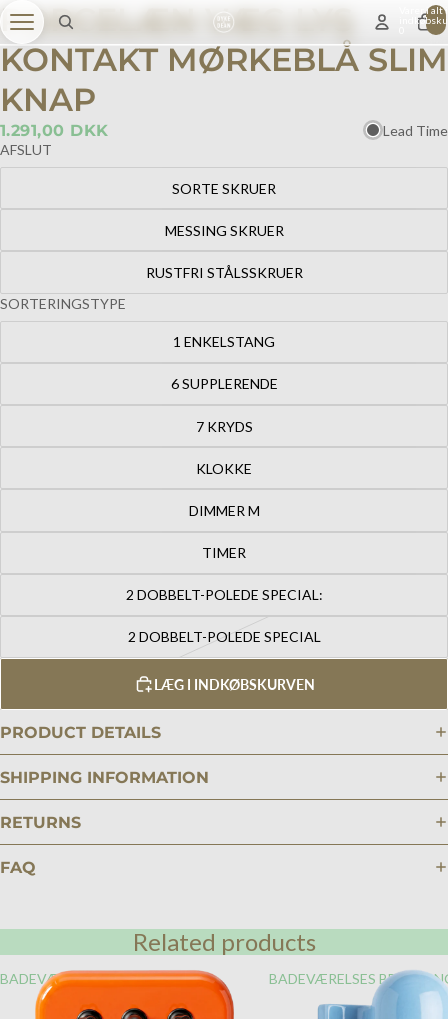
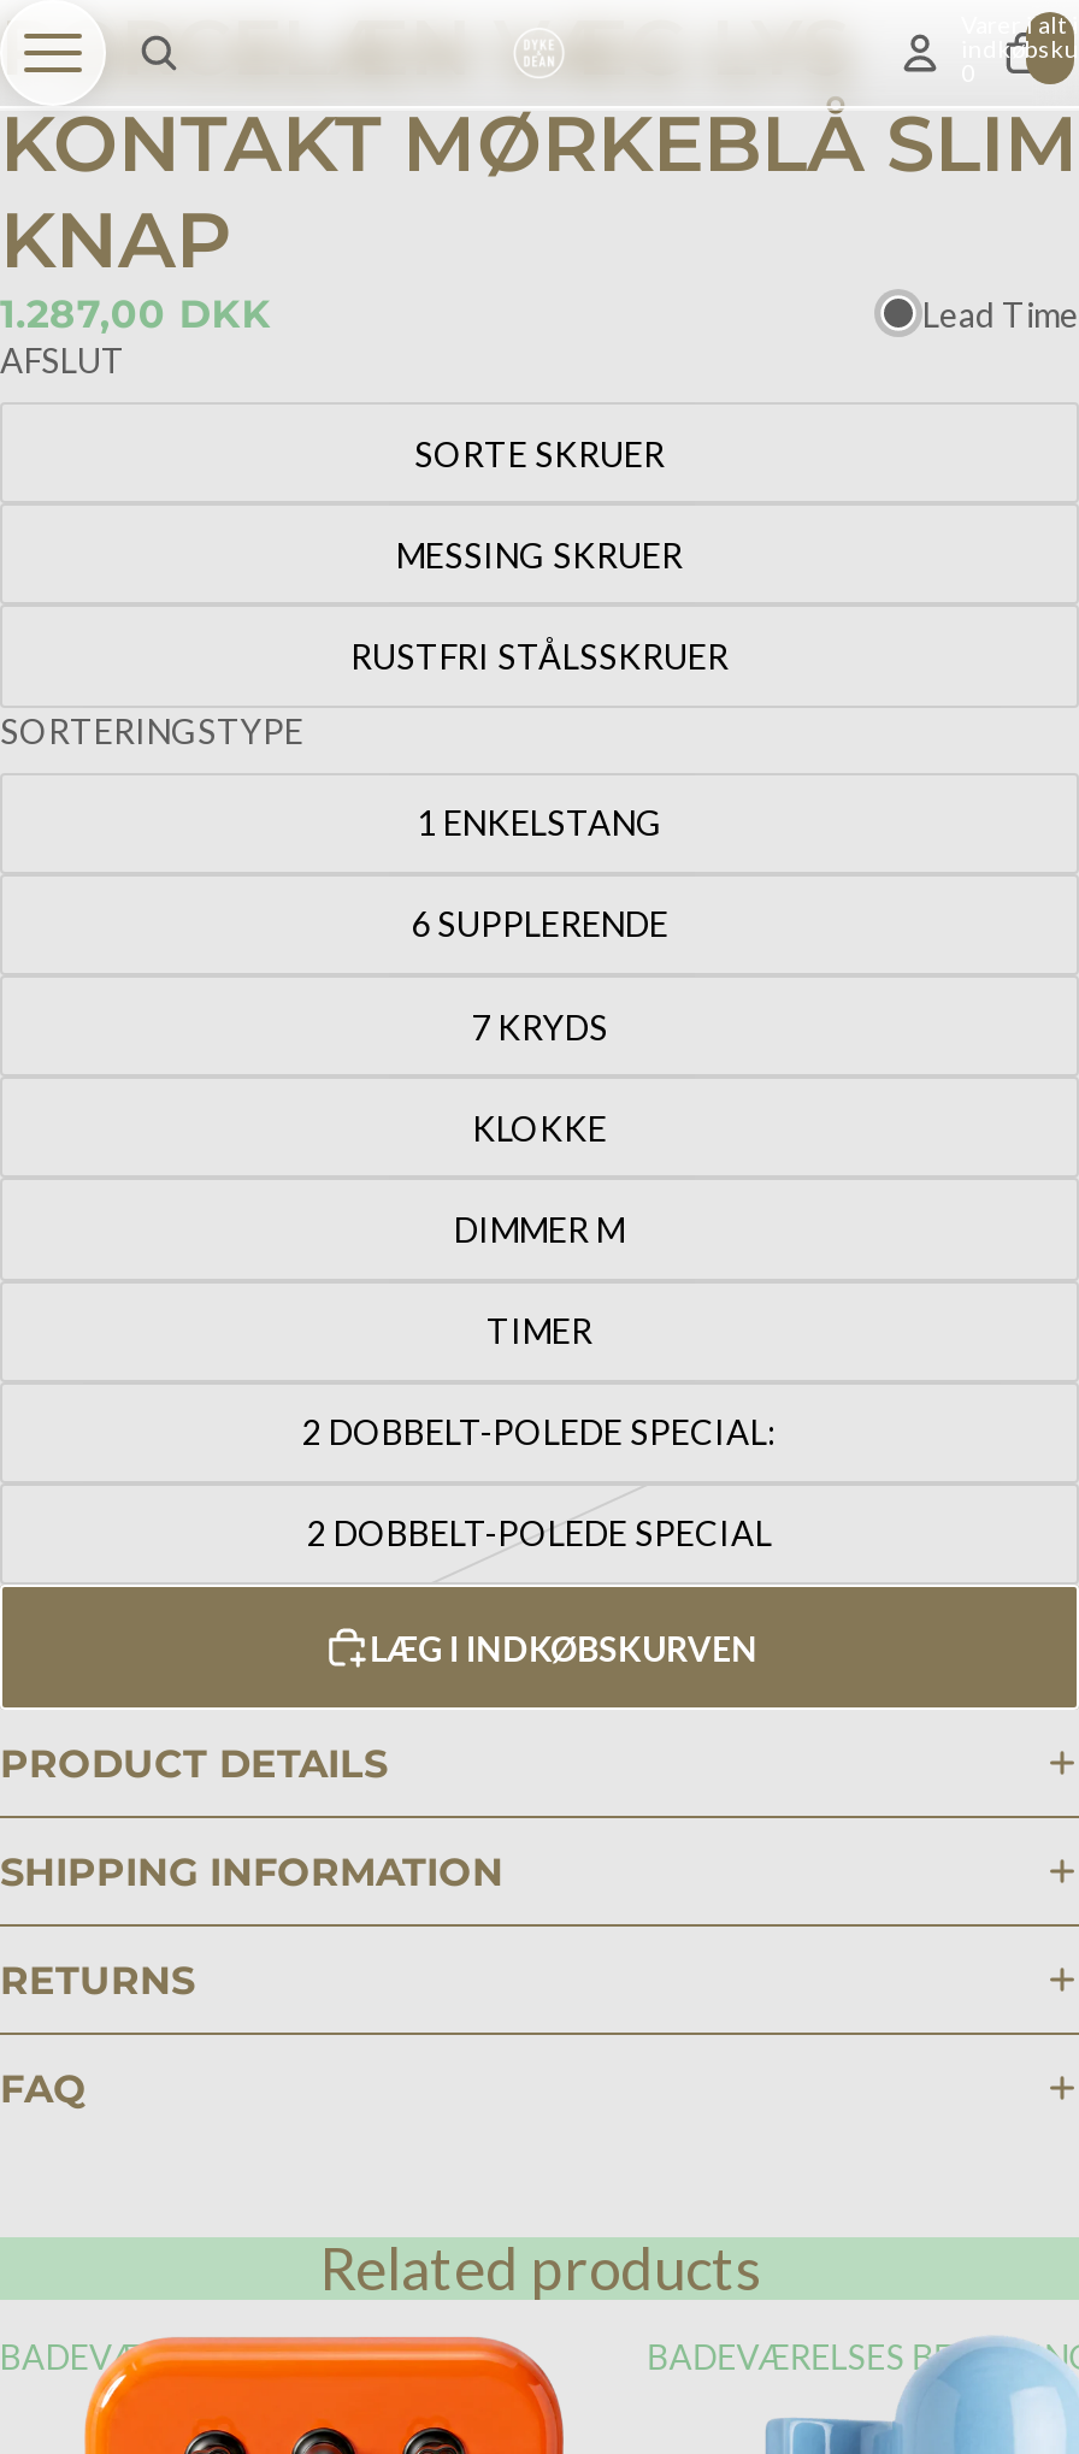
- 1.291,00 DKK
+ 1.287,00 DKK
